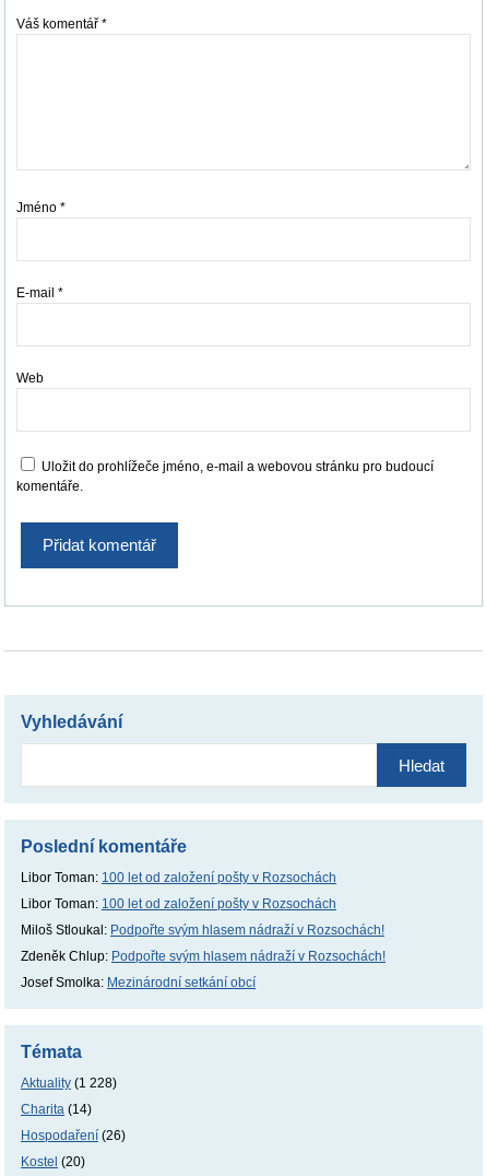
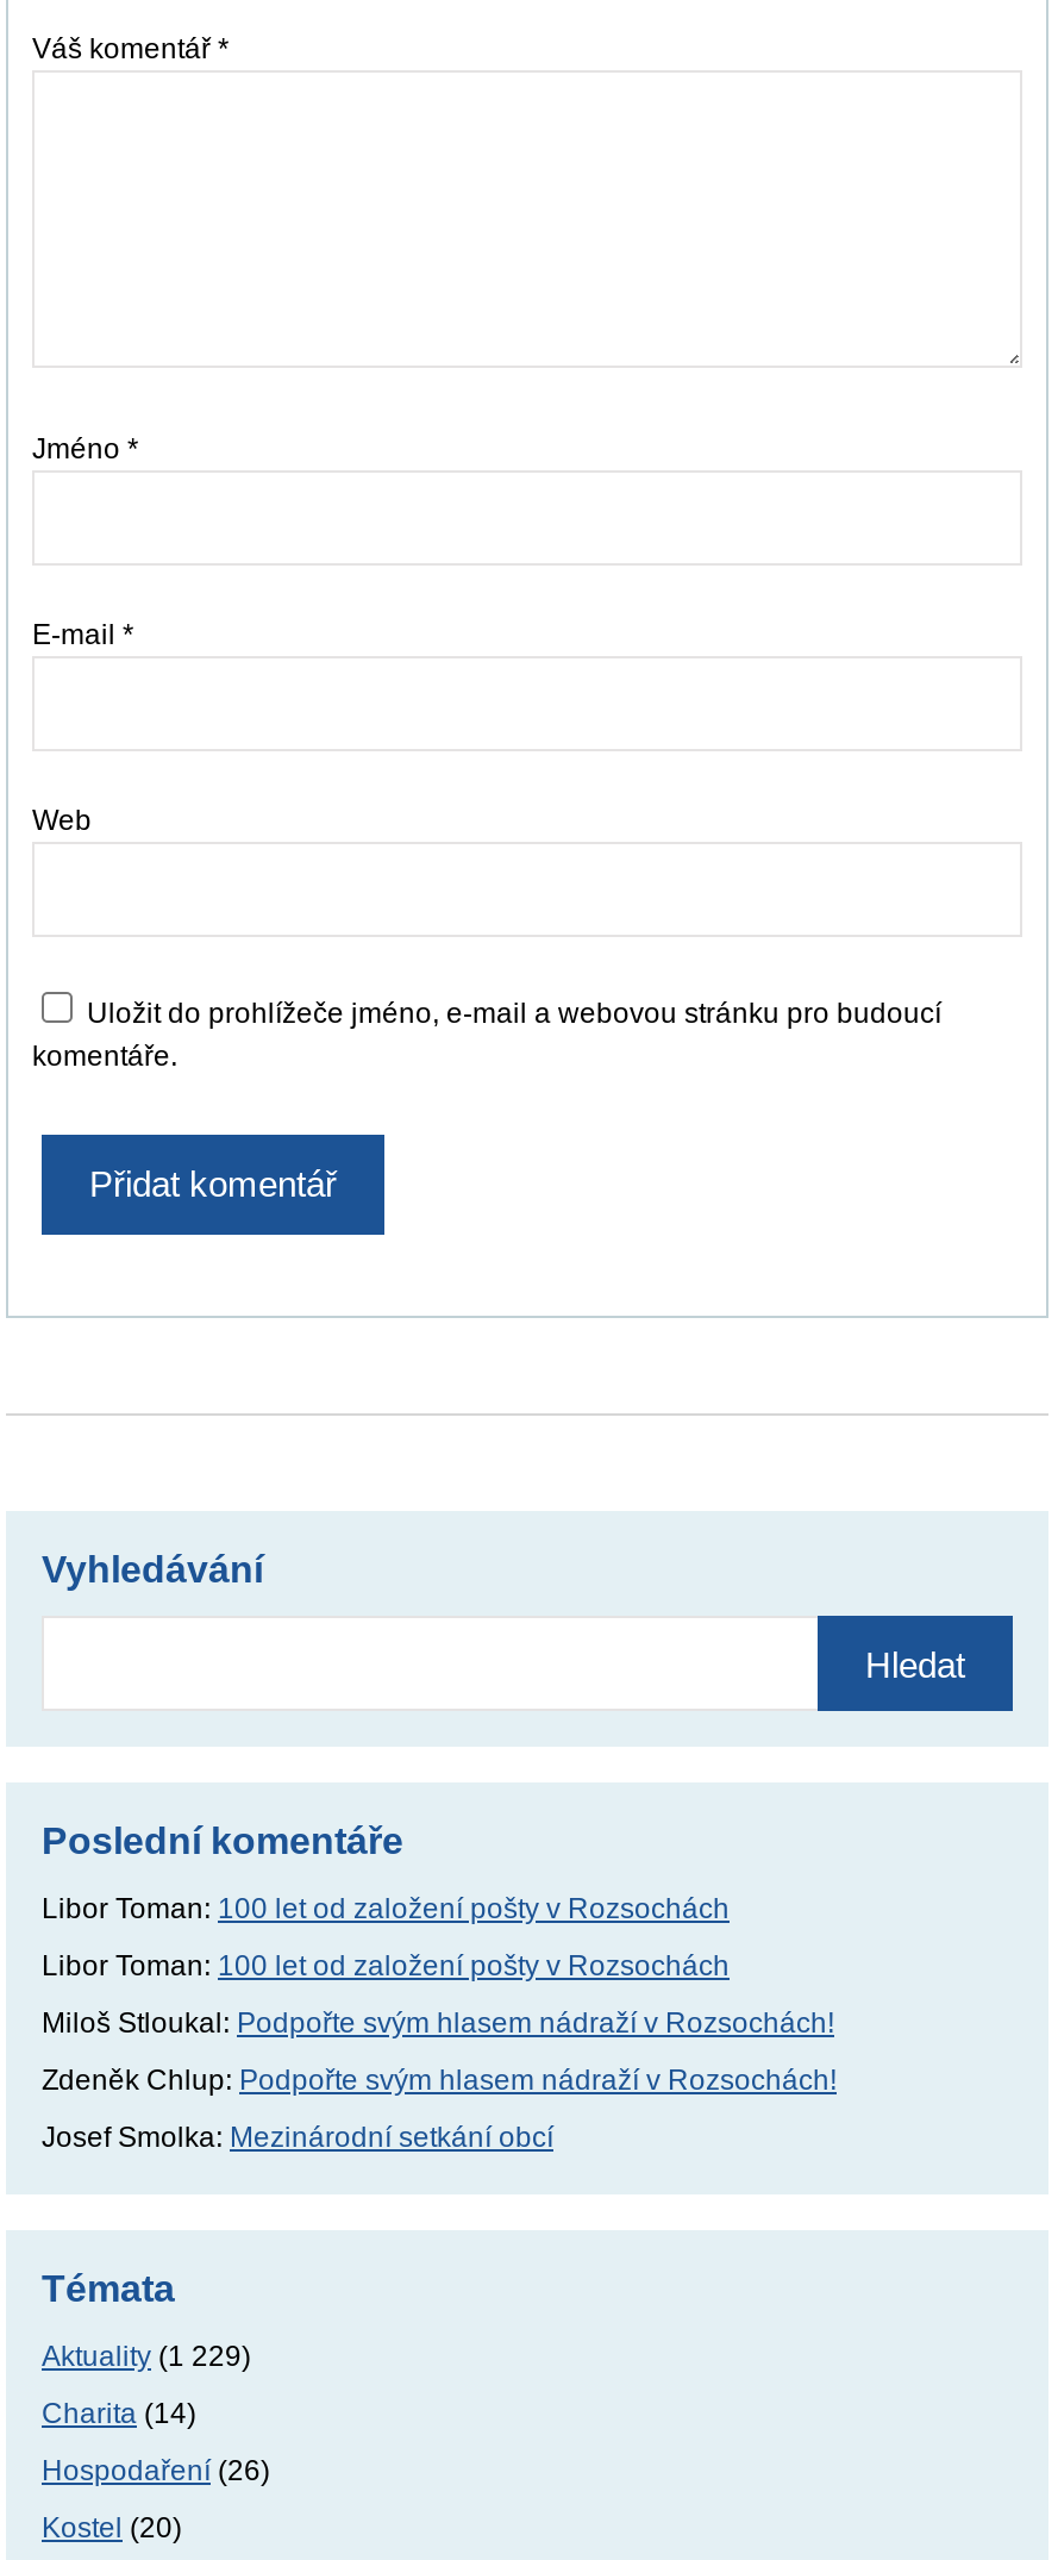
- Aktuality (1 228)
+ Aktuality (1 229)
